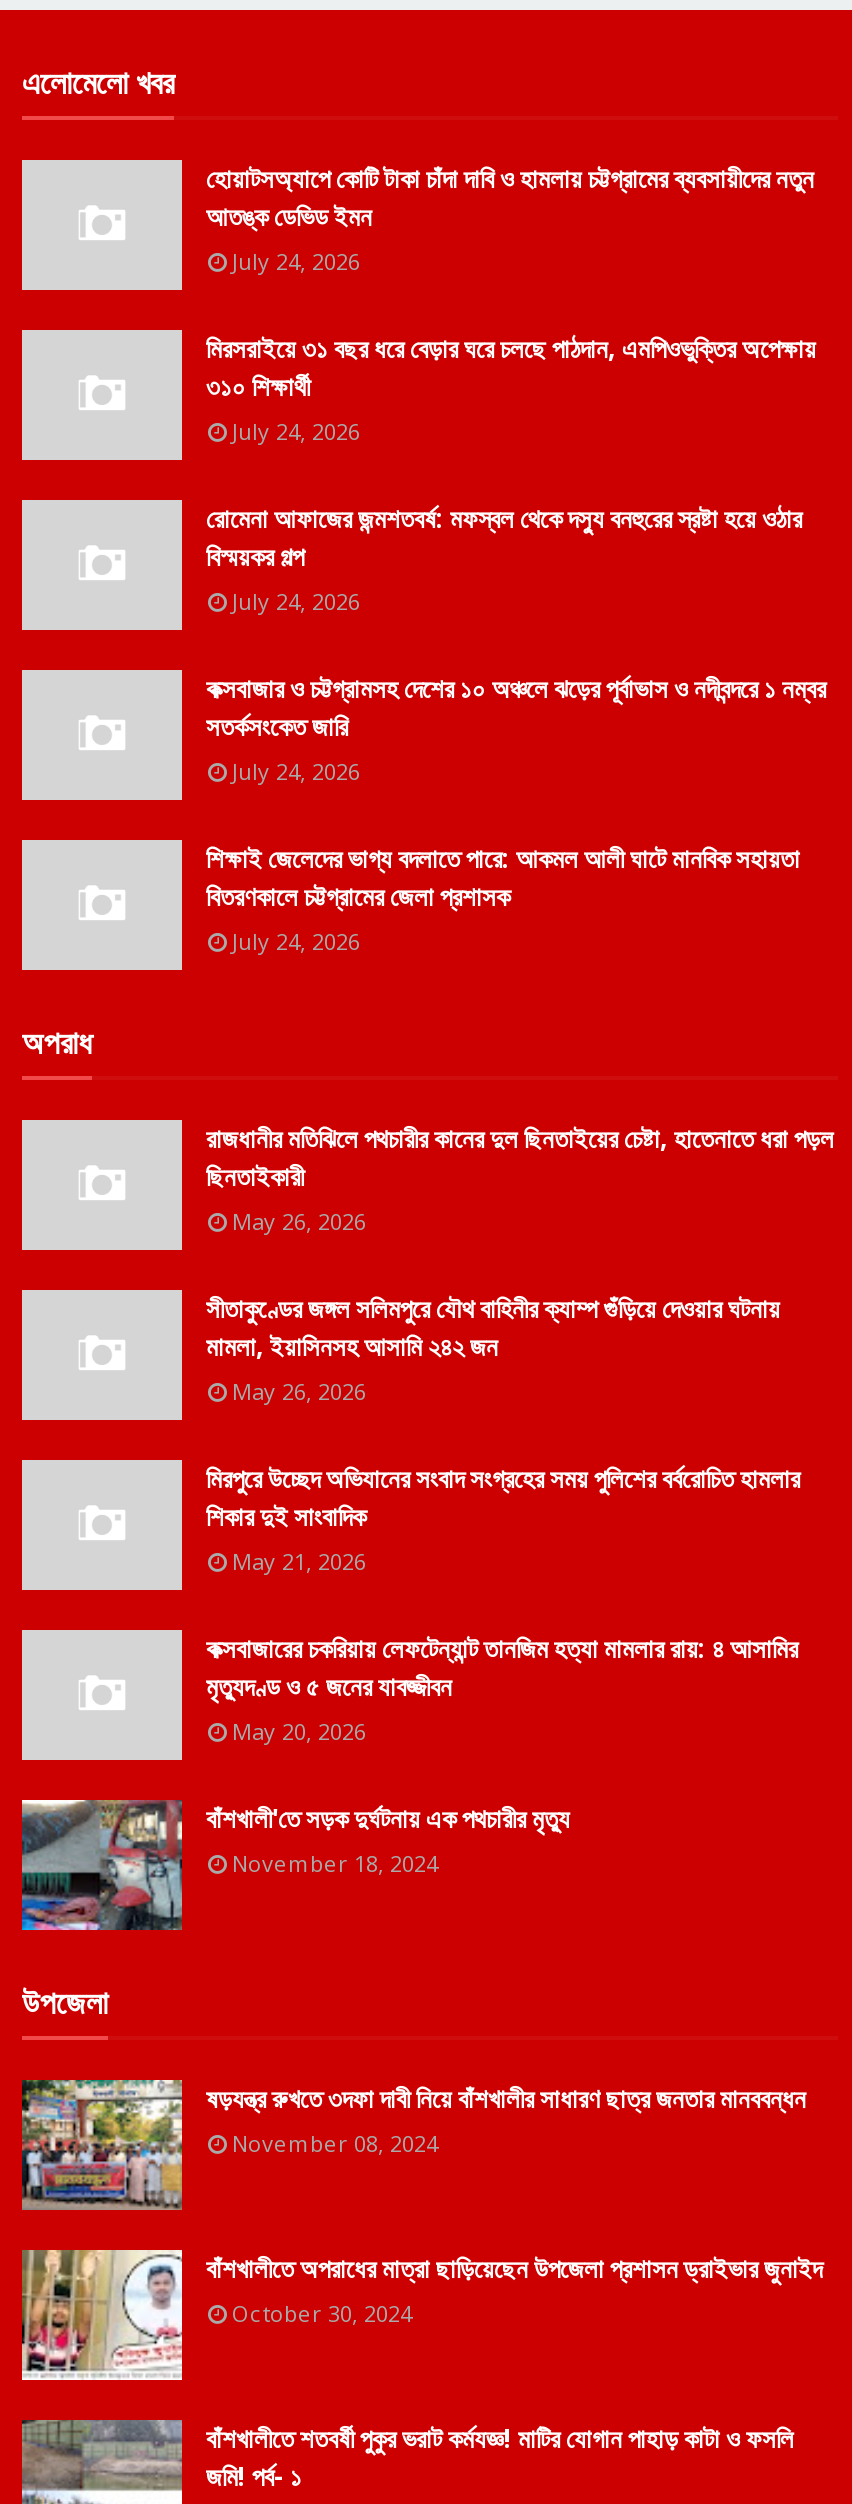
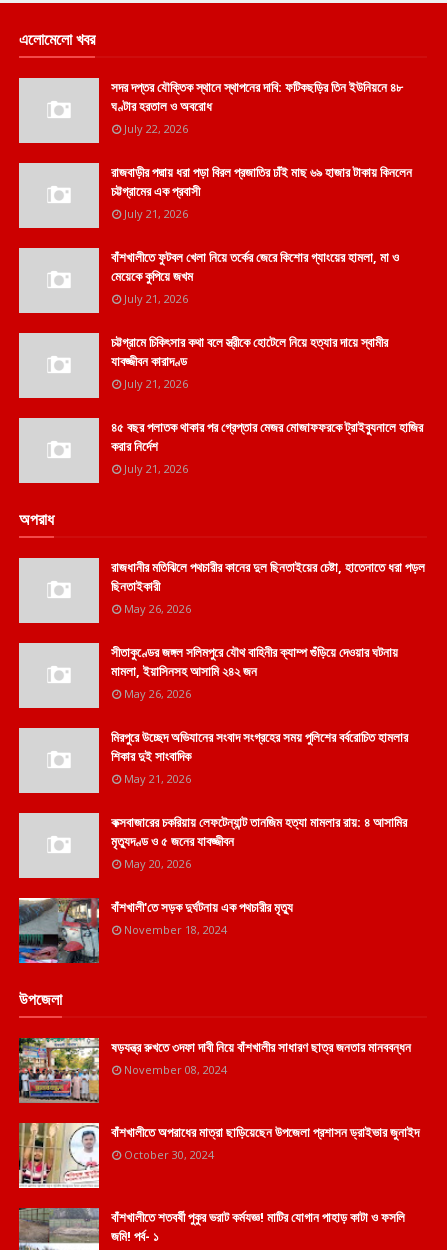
- হোয়াটসঅ্যাপে কোটি টাকা চাঁদা দাবি ও হামলায় চট্টগ্রামের ব্যবসায়ীদের নতুন
- আতঙ্ক ডেভিড ইমন
- July 24, 2026
+ সদর দপ্তর যৌক্তিক স্থানে স্থাপনের দাবি: ফটিকছড়ির তিন ইউনিয়নে ৪৮
+ ঘণ্টার হরতাল ও অবরোধ
+ July 22, 2026

- মিরসরাইয়ে ৩১ বছর ধরে বেড়ার ঘরে চলছে পাঠদান, এমপিওভুক্তির অপেক্ষায়
- ৩১০ শিক্ষার্থী
- July 24, 2026
+ রাজবাড়ীর পদ্মায় ধরা পড়া বিরল প্রজাতির ঢাঁই মাছ ৬৯ হাজার টাকায় কিনলেন
+ চট্টগ্রামের এক প্রবাসী
+ July 21, 2026

- রোমেনা আফাজের জন্মশতবর্ষ: মফস্বল থেকে দস্যু বনহুরের স্রষ্টা হয়ে ওঠার
- বিস্ময়কর গল্প
- July 24, 2026
+ বাঁশখালীতে ফুটবল খেলা নিয়ে তর্কের জেরে কিশোর গ্যাংয়ের হামলা, মা ও
+ মেয়েকে কুপিয়ে জখম
+ July 21, 2026

- কক্সবাজার ও চট্টগ্রামসহ দেশের ১০ অঞ্চলে ঝড়ের পূর্বাভাস ও নদীবন্দরে ১ নম্বর
- সতর্কসংকেত জারি
- July 24, 2026
+ চট্টগ্রামে চিকিৎসার কথা বলে স্ত্রীকে হোটেলে নিয়ে হত্যার দায়ে স্বামীর
+ যাবজ্জীবন কারাদণ্ড
+ July 21, 2026

- শিক্ষাই জেলেদের ভাগ্য বদলাতে পারে: আকমল আলী ঘাটে মানবিক সহায়তা
- বিতরণকালে চট্টগ্রামের জেলা প্রশাসক
- July 24, 2026
+ ৪৫ বছর পলাতক থাকার পর গ্রেপ্তার মেজর মোজাফফরকে ট্রাইব্যুনালে হাজির
+ করার নির্দেশ
+ July 21, 2026
